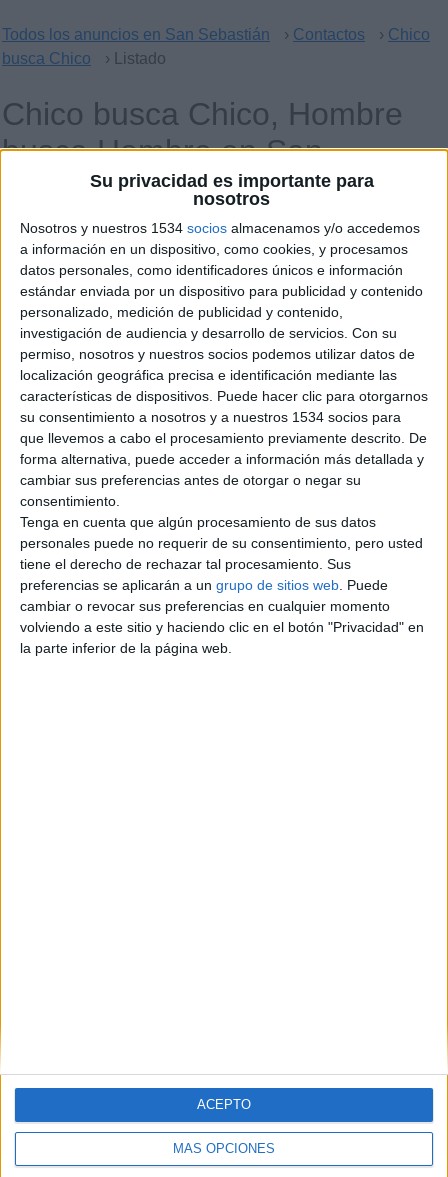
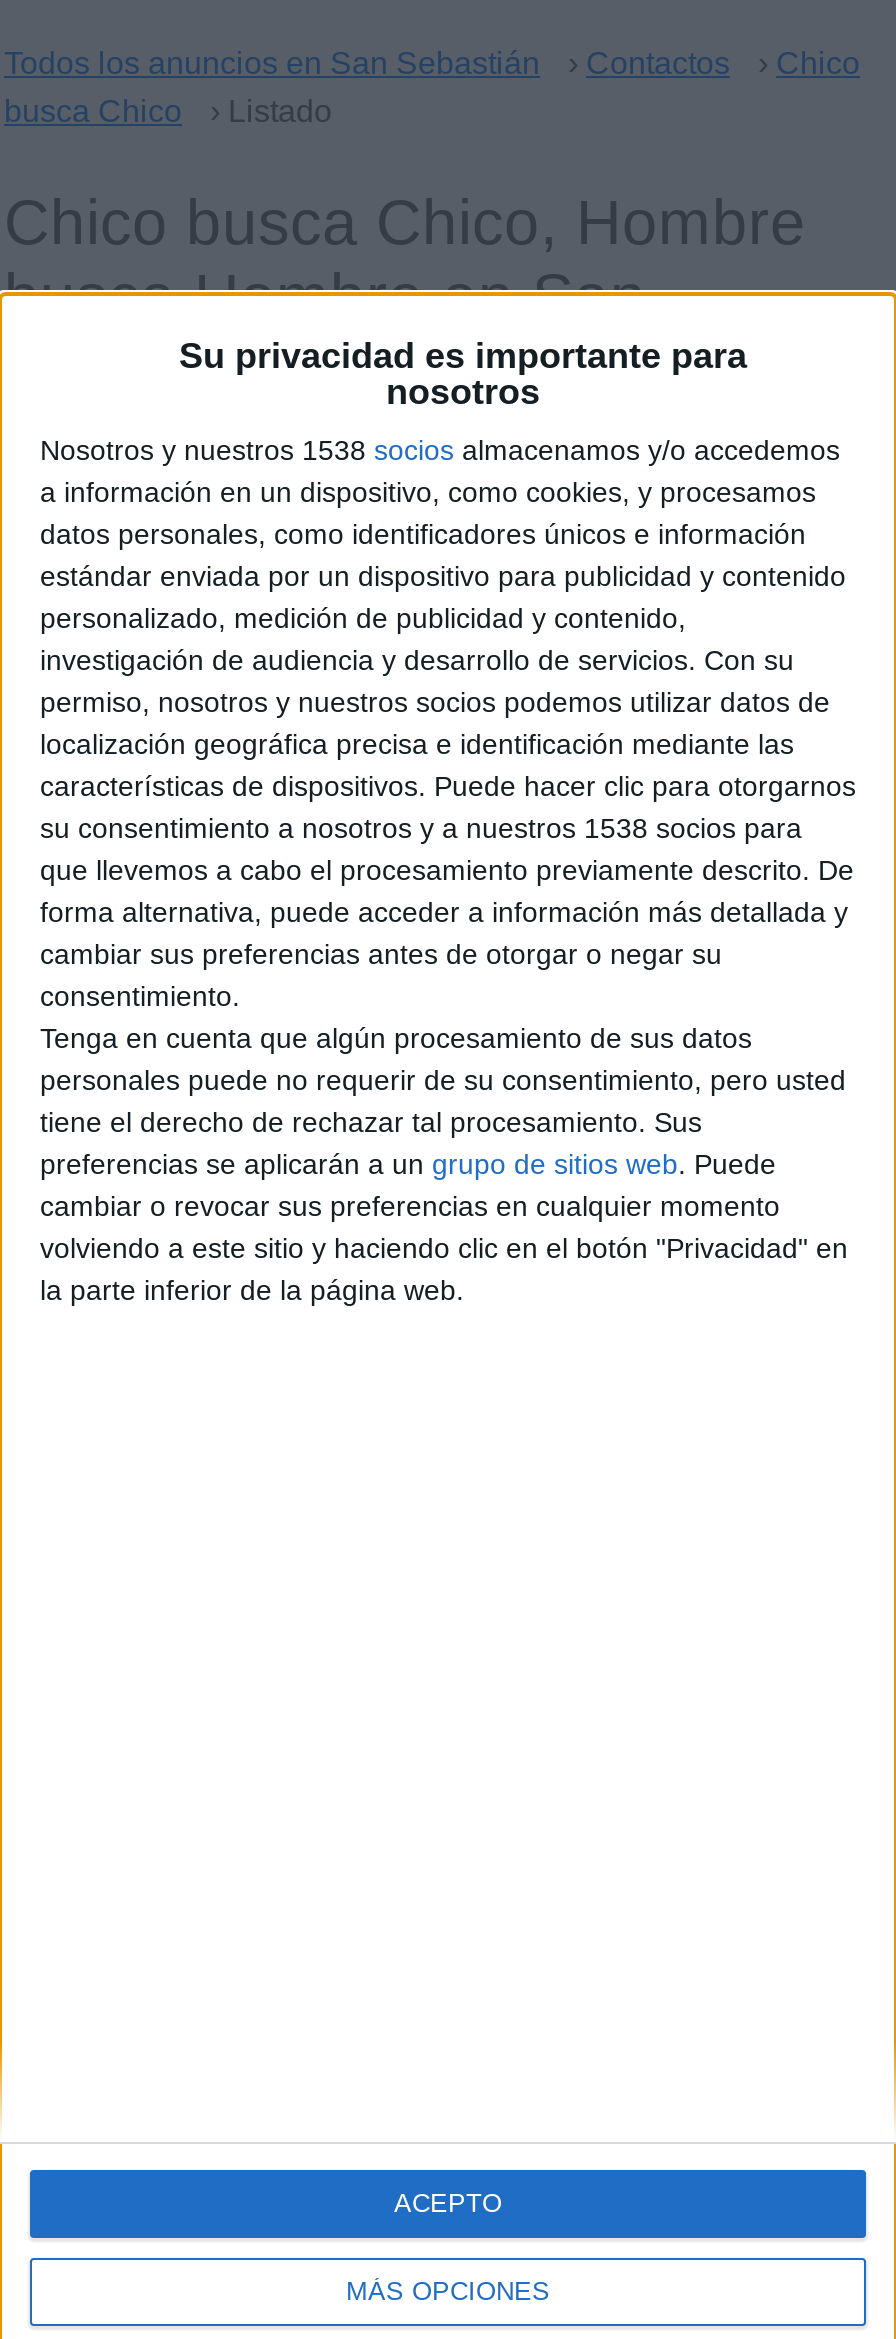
- Nosotros y nuestros 1534 socios almacenamos y/o accedemos
+ Nosotros y nuestros 1538 socios almacenamos y/o accedemos

- su consentimiento a nosotros y a nuestros 1534 socios para
+ su consentimiento a nosotros y a nuestros 1538 socios para
